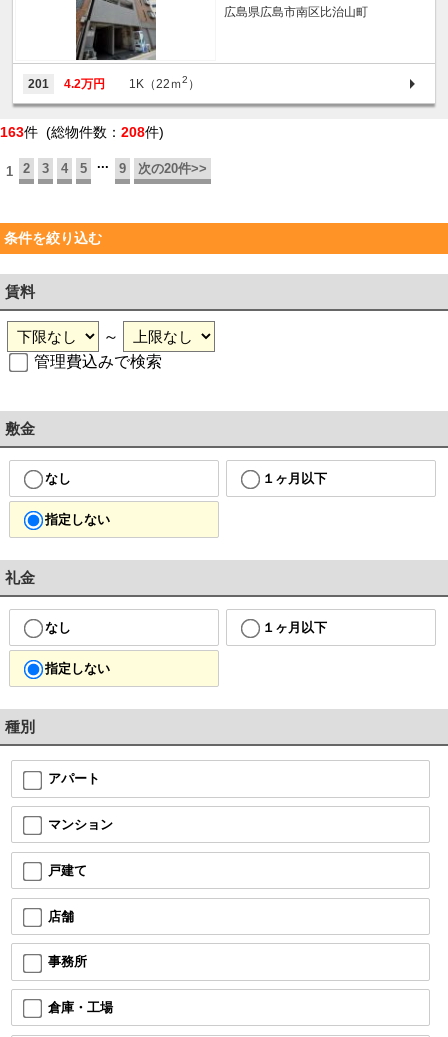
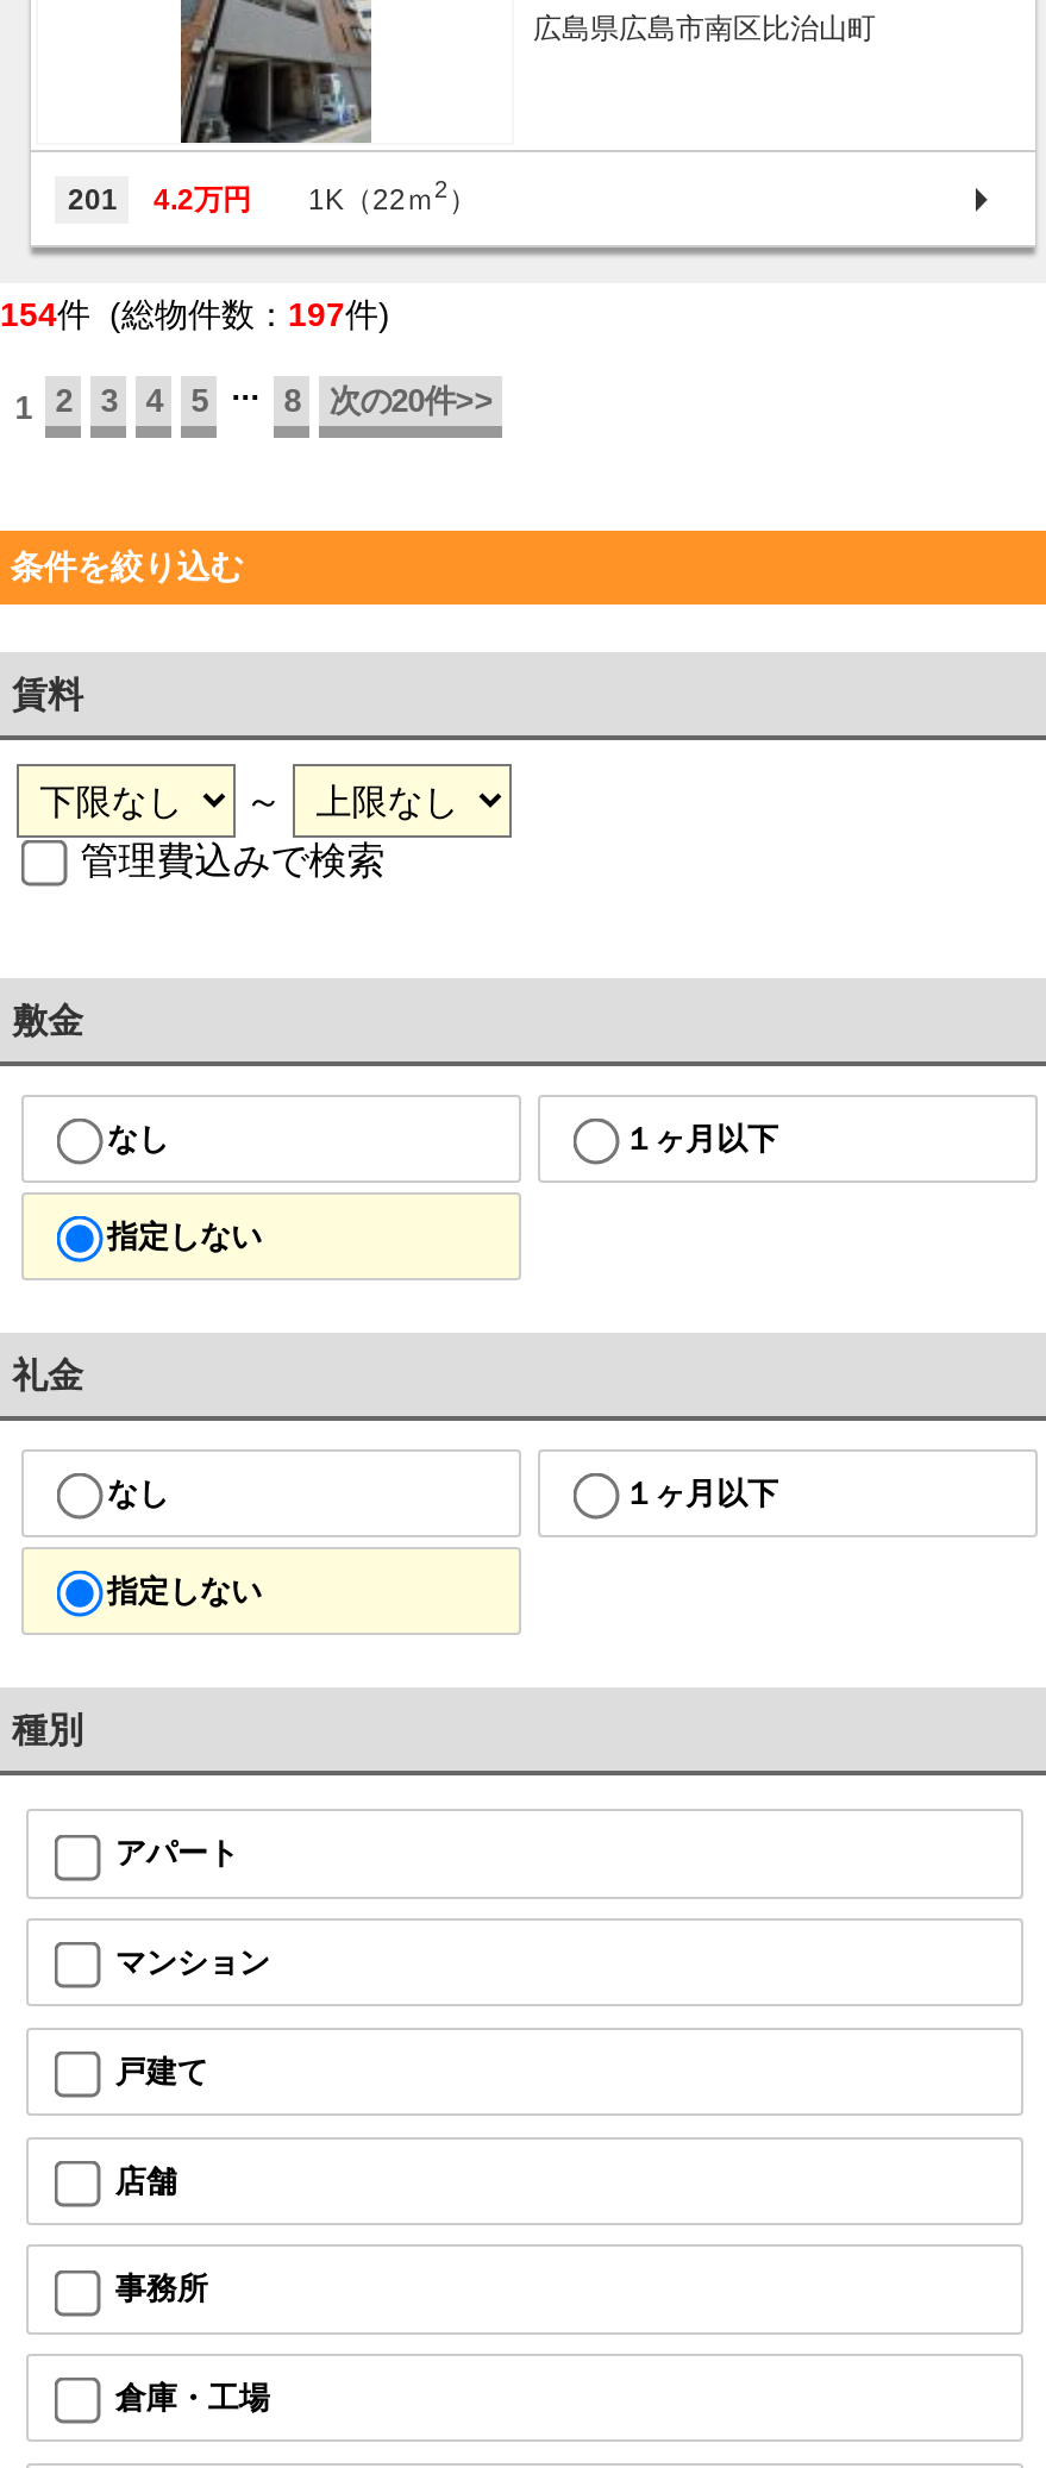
- 163件 (総物件数：208件)
+ 154件 (総物件数：197件)

- 9
+ 8
